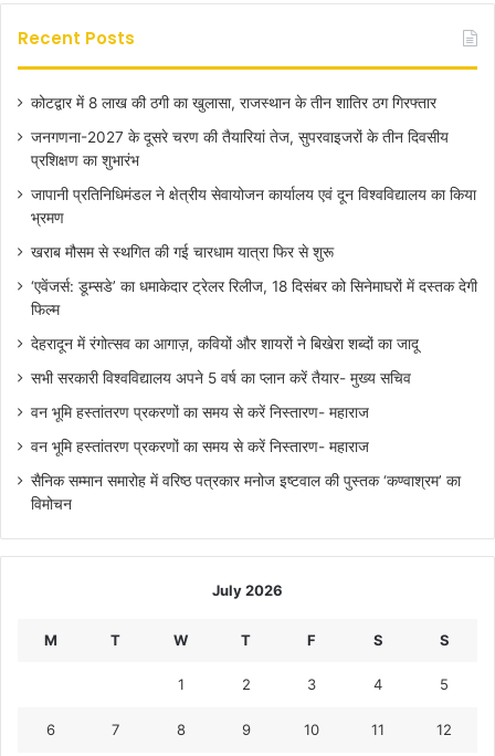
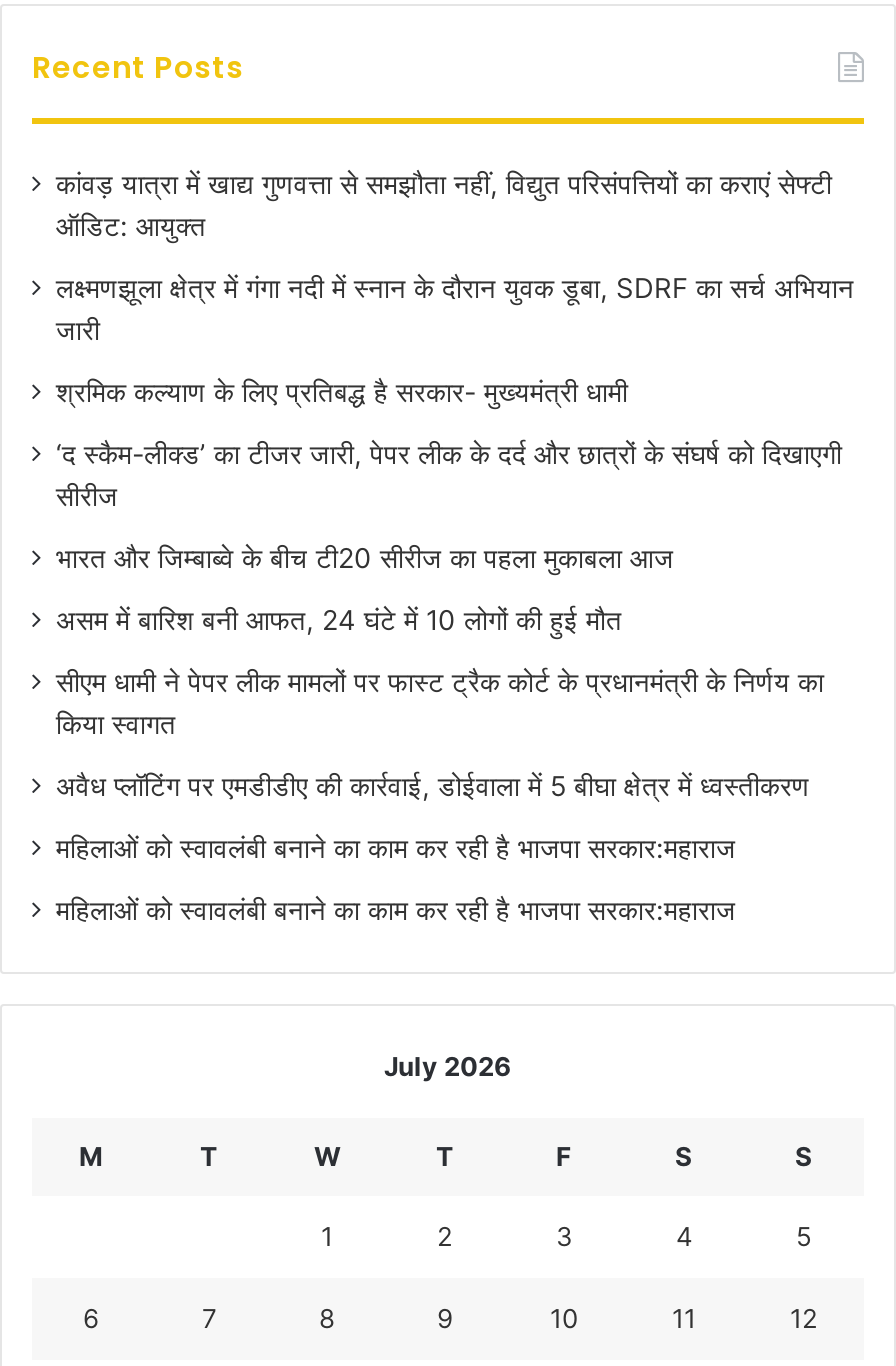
- कोटद्वार में 8 लाख की ठगी का खुलासा, राजस्थान के तीन शातिर ठग गिरफ्तार
+ कांवड़ यात्रा में खाद्य गुणवत्ता से समझौता नहीं, विद्युत परिसंपत्तियों का कराएं सेफ्टी
+ ऑडिट: आयुक्त

- जनगणना-2027 के दूसरे चरण की तैयारियां तेज, सुपरवाइजरों के तीन दिवसीय
- प्रशिक्षण का शुभारंभ
+ लक्ष्मणझूला क्षेत्र में गंगा नदी में स्नान के दौरान युवक डूबा, SDRF का सर्च अभियान
+ जारी

- जापानी प्रतिनिधिमंडल ने क्षेत्रीय सेवायोजन कार्यालय एवं दून विश्वविद्यालय का किया
- भ्रमण
+ श्रमिक कल्याण के लिए प्रतिबद्ध है सरकार- मुख्यमंत्री धामी

- खराब मौसम से स्थगित की गई चारधाम यात्रा फिर से शुरू
+ ‘द स्कैम-लीक्ड’ का टीजर जारी, पेपर लीक के दर्द और छात्रों के संघर्ष को दिखाएगी
+ सीरीज

- ‘एवेंजर्स: डूम्सडे’ का धमाकेदार ट्रेलर रिलीज, 18 दिसंबर को सिनेमाघरों में दस्तक देगी
- फिल्म
+ भारत और जिम्बाब्वे के बीच टी20 सीरीज का पहला मुकाबला आज

- देहरादून में रंगोत्सव का आगाज़, कवियों और शायरों ने बिखेरा शब्दों का जादू
+ असम में बारिश बनी आफत, 24 घंटे में 10 लोगों की हुई मौत

- सभी सरकारी विश्वविद्यालय अपने 5 वर्ष का प्लान करें तैयार- मुख्य सचिव
+ सीएम धामी ने पेपर लीक मामलों पर फास्ट ट्रैक कोर्ट के प्रधानमंत्री के निर्णय का
+ किया स्वागत

- वन भूमि हस्तांतरण प्रकरणों का समय से करें निस्तारण- महाराज
+ अवैध प्लॉटिंग पर एमडीडीए की कार्रवाई, डोईवाला में 5 बीघा क्षेत्र में ध्वस्तीकरण

- वन भूमि हस्तांतरण प्रकरणों का समय से करें निस्तारण- महाराज
+ महिलाओं को स्वावलंबी बनाने का काम कर रही है भाजपा सरकार:महाराज

- सैनिक सम्मान समारोह में वरिष्ठ पत्रकार मनोज इष्टवाल की पुस्तक ‘कण्वाश्रम’ का
- विमोचन
+ महिलाओं को स्वावलंबी बनाने का काम कर रही है भाजपा सरकार:महाराज
